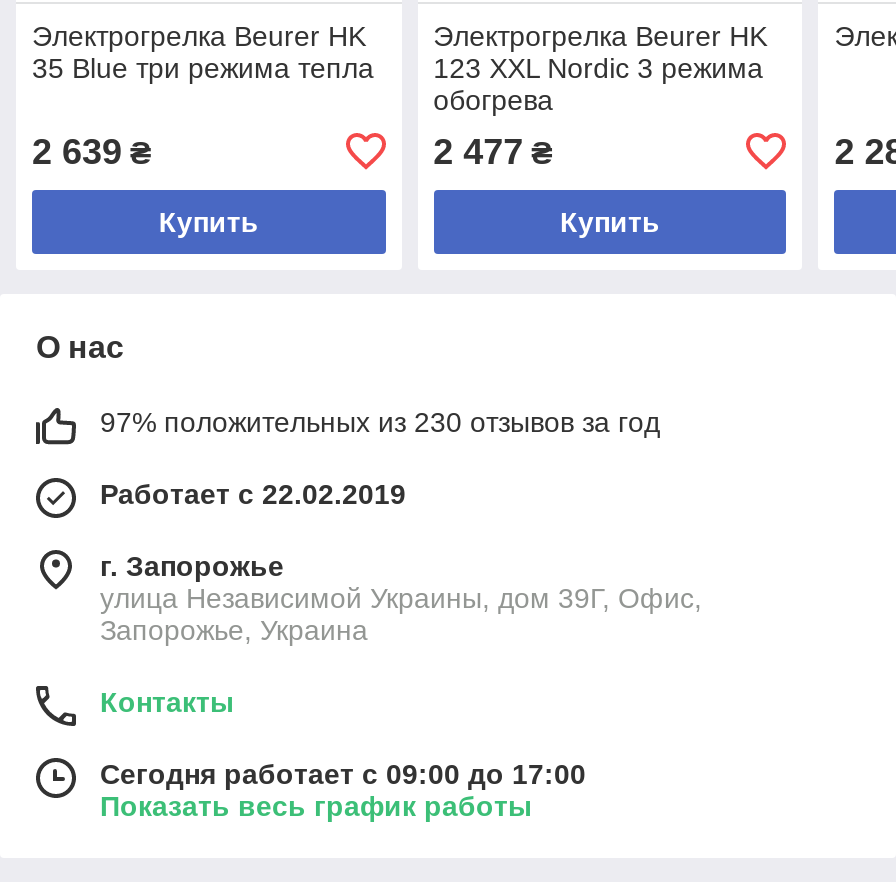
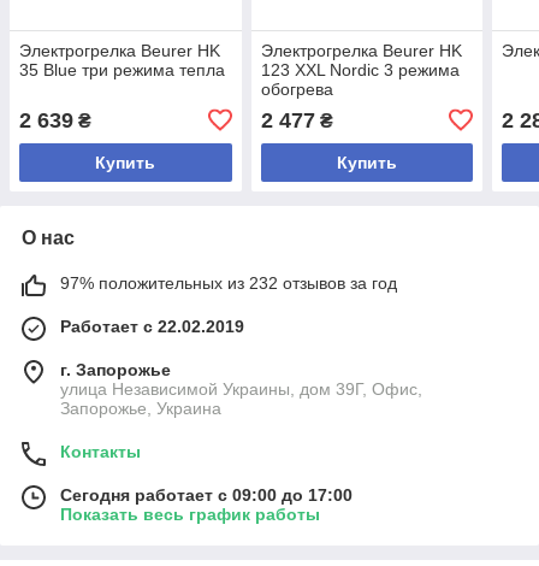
- 97% положительных из 230 отзывов за год
+ 97% положительных из 232 отзывов за год
